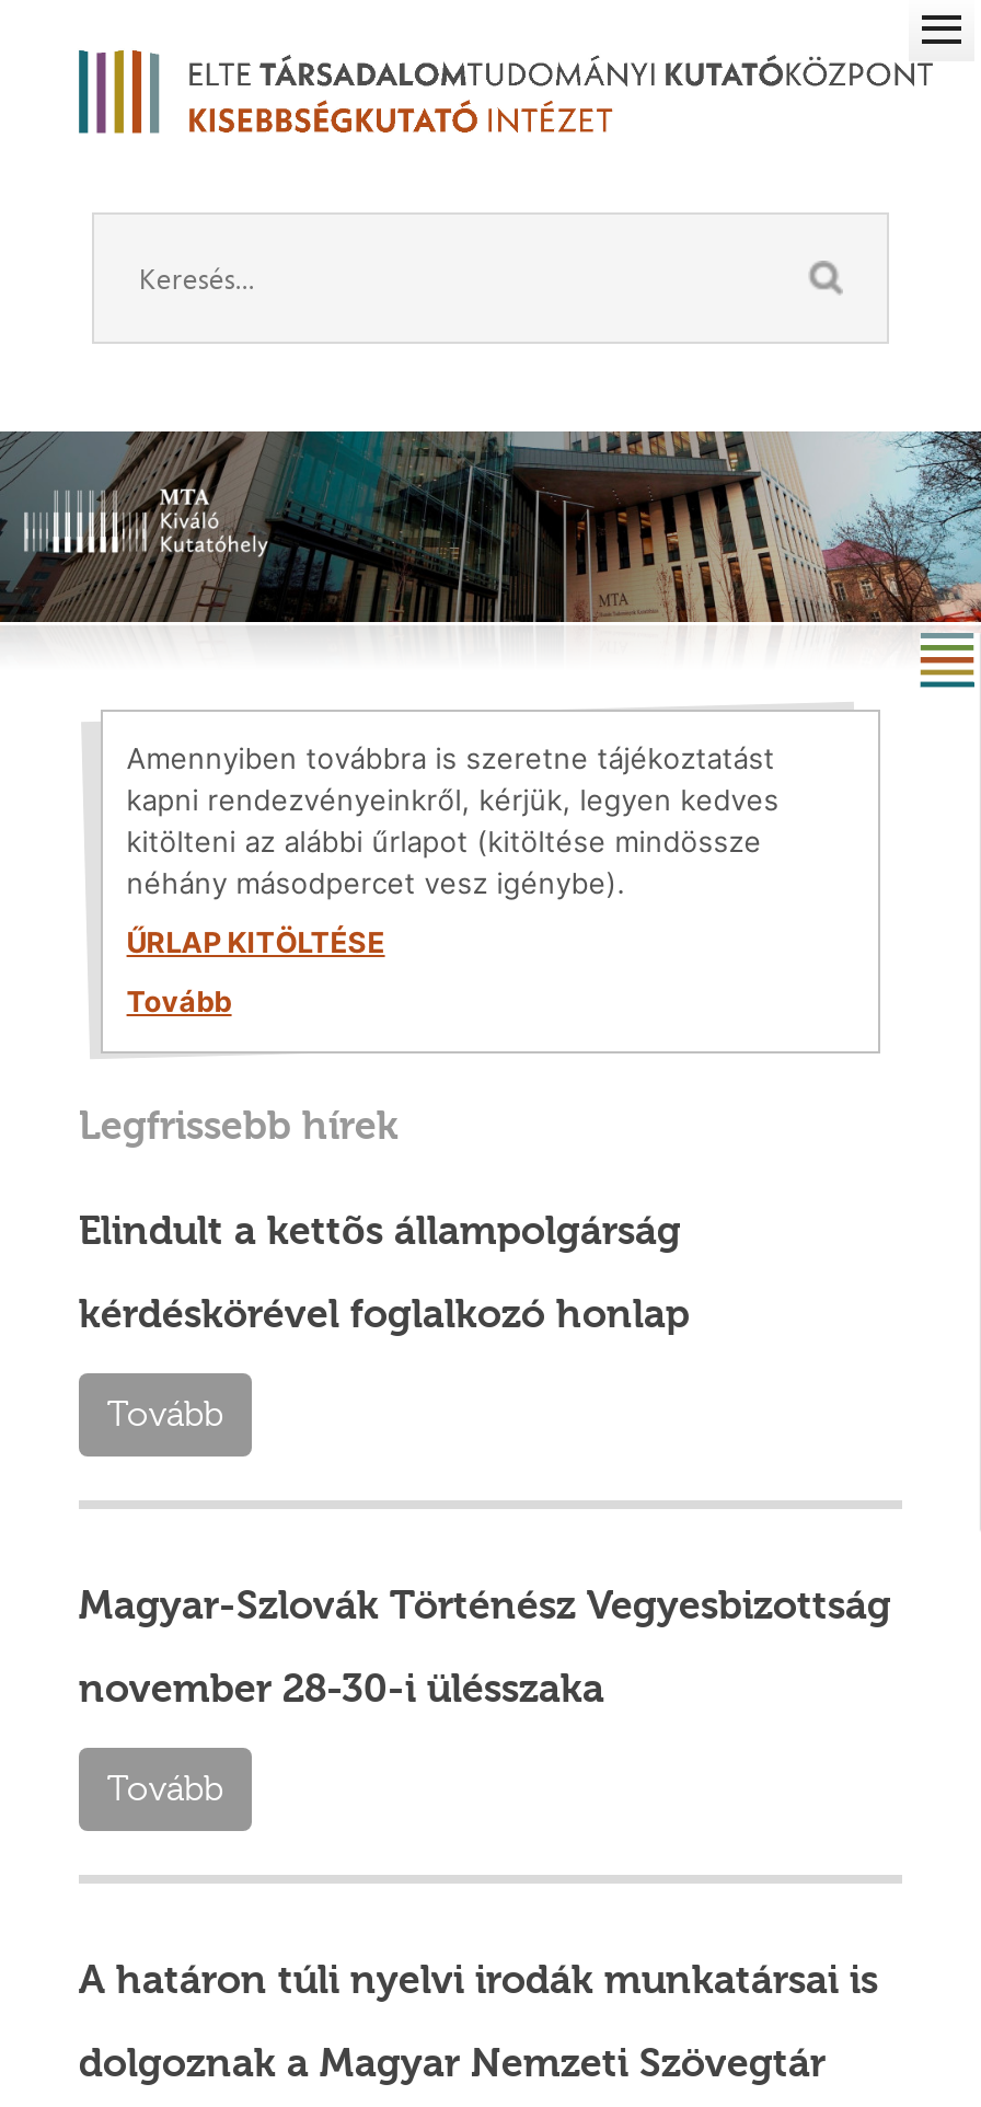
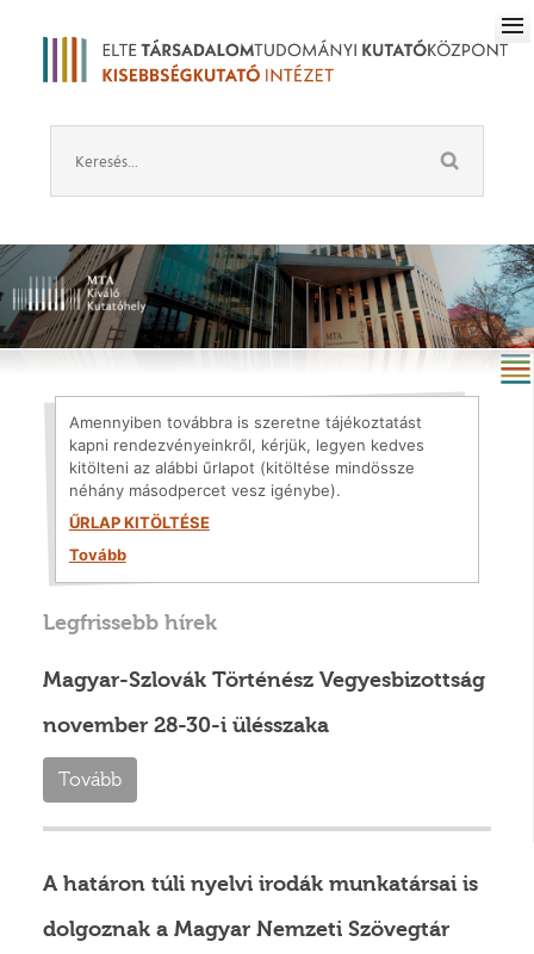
- Elindult a kettõs állampolgárság
- kérdéskörével foglalkozó honlap
- Tovább
